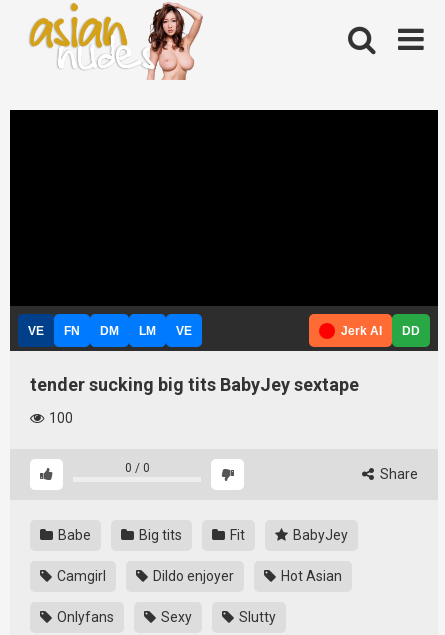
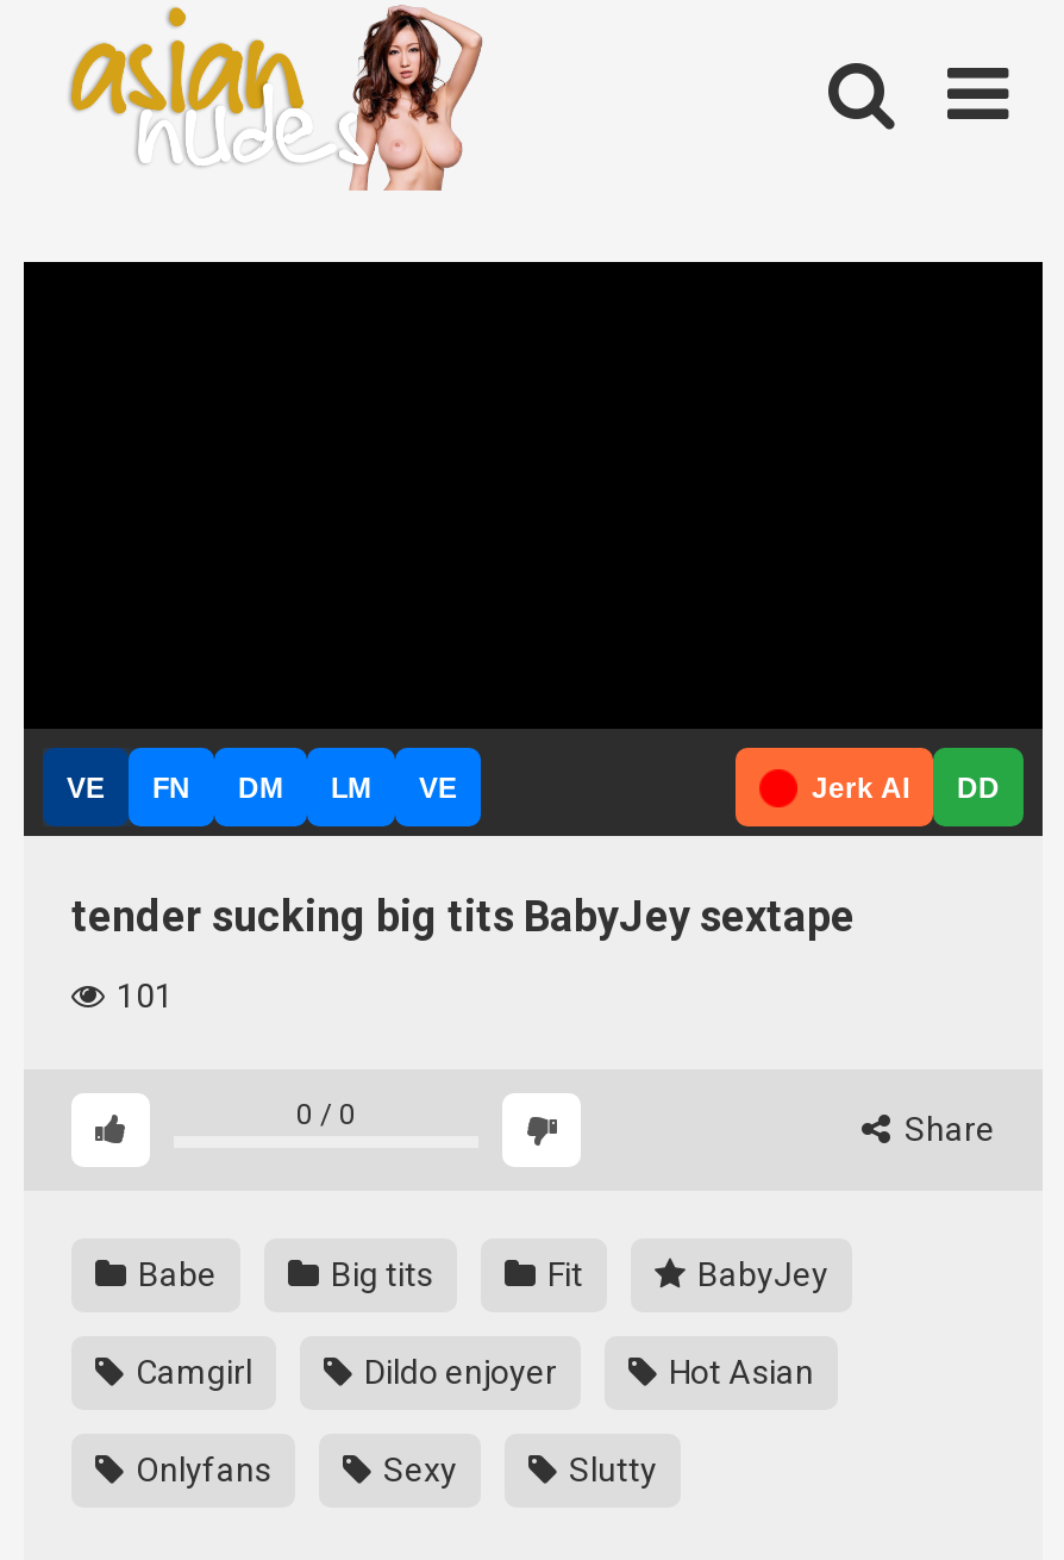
- 100
+ 101
